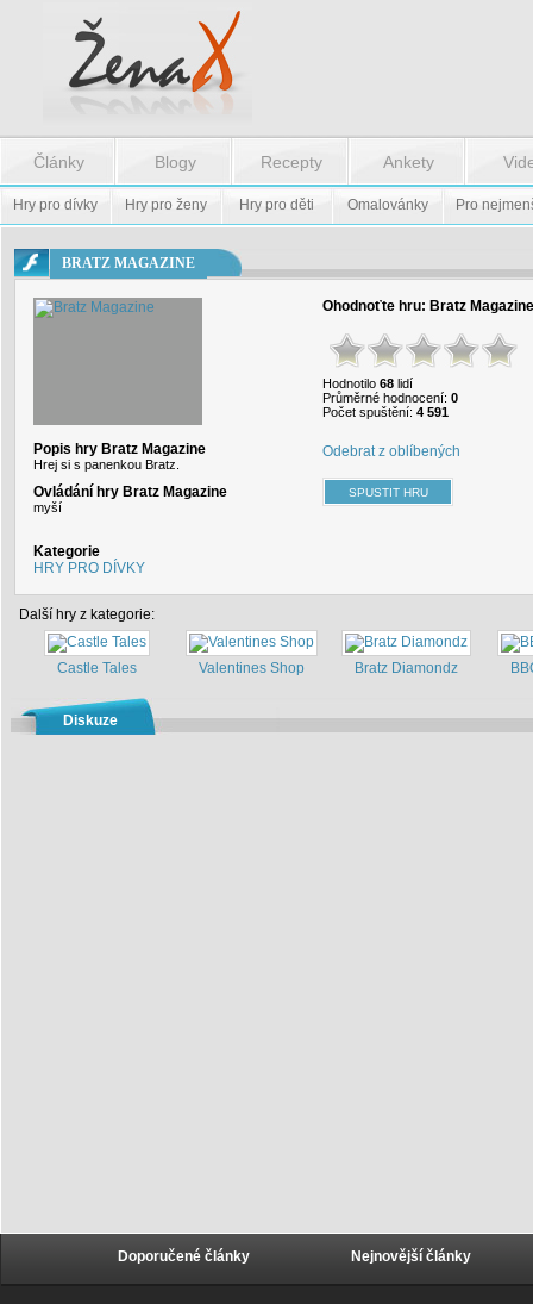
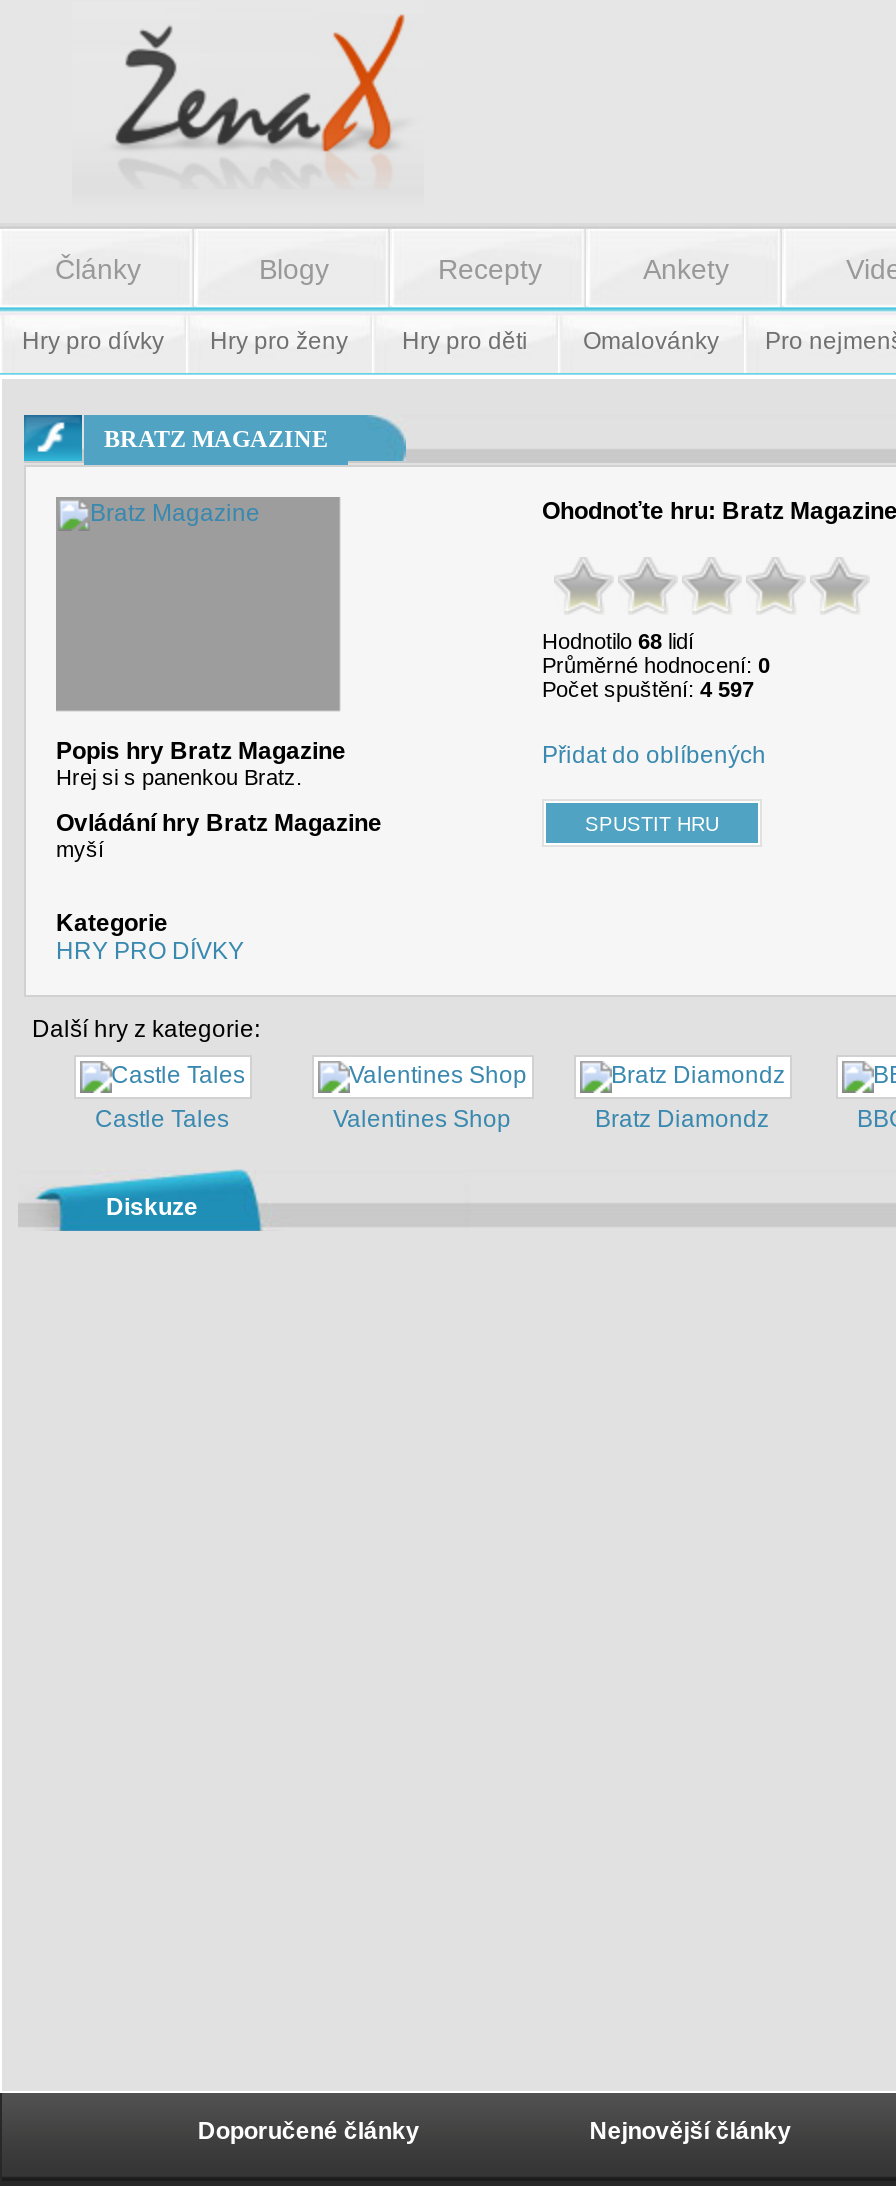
- Počet spuštění: 4 591
+ Počet spuštění: 4 597

- Odebrat z oblíbených
+ Přidat do oblíbených
